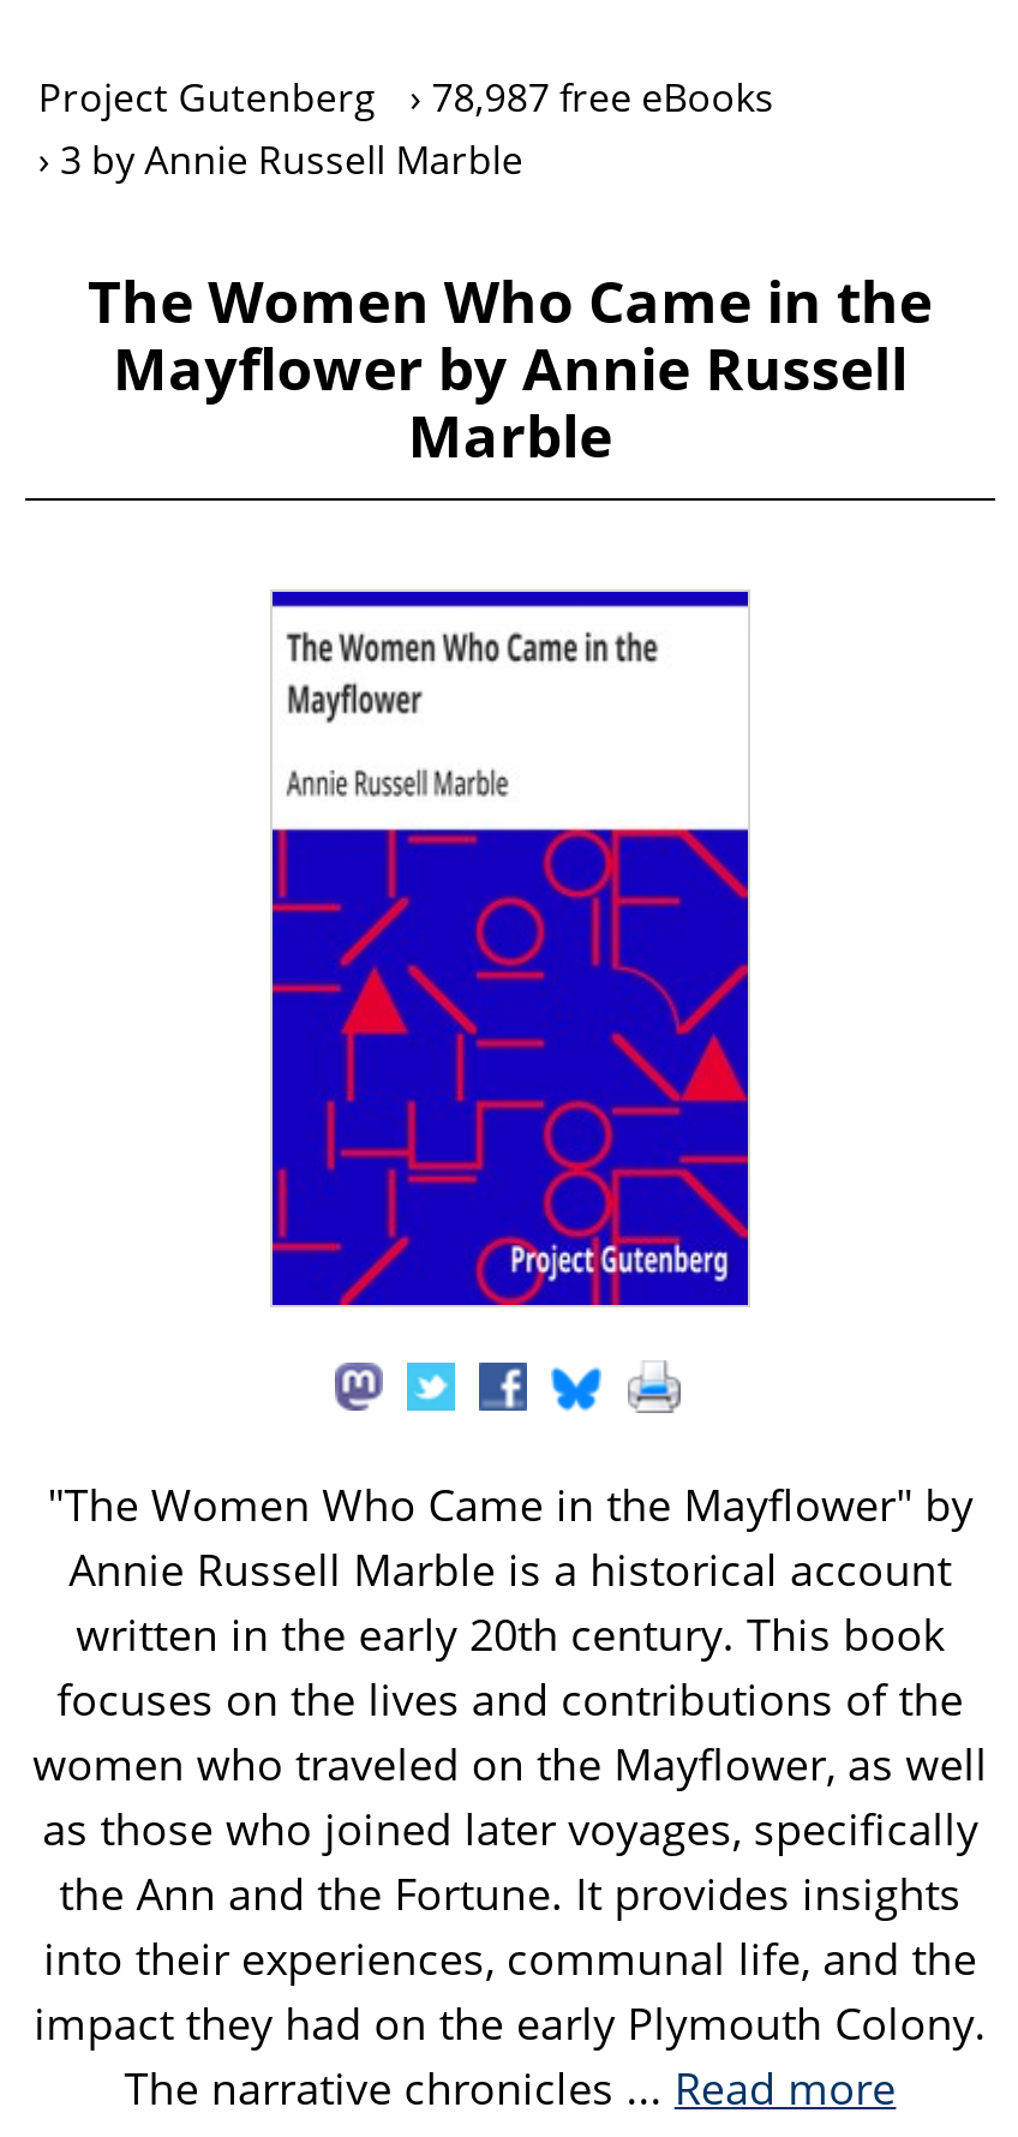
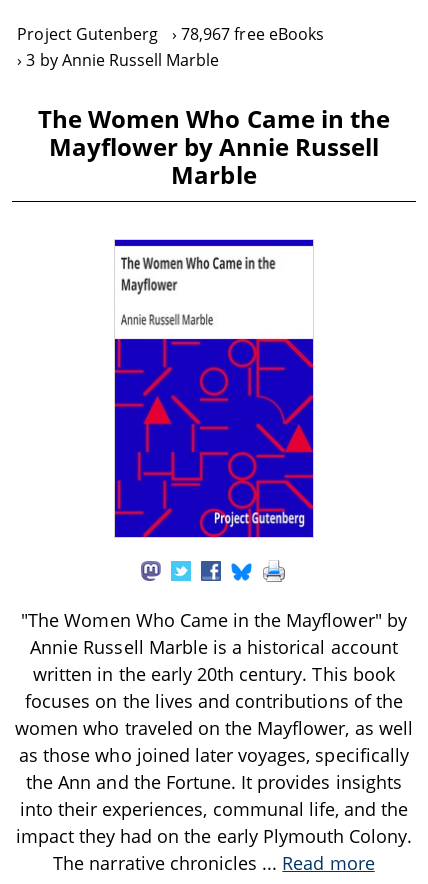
- Project Gutenberg 78,987 free eBooks
+ Project Gutenberg 78,967 free eBooks
